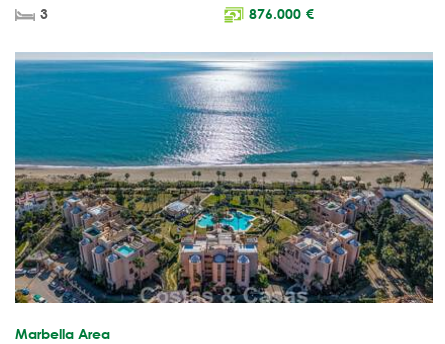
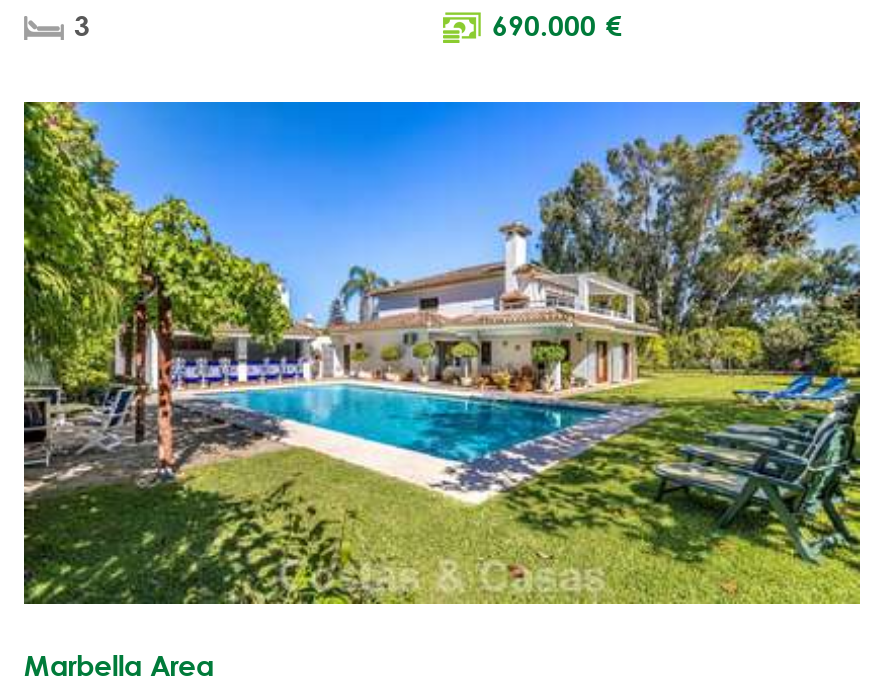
- 876.000 €
+ 690.000 €

- [image]
+ [image]
